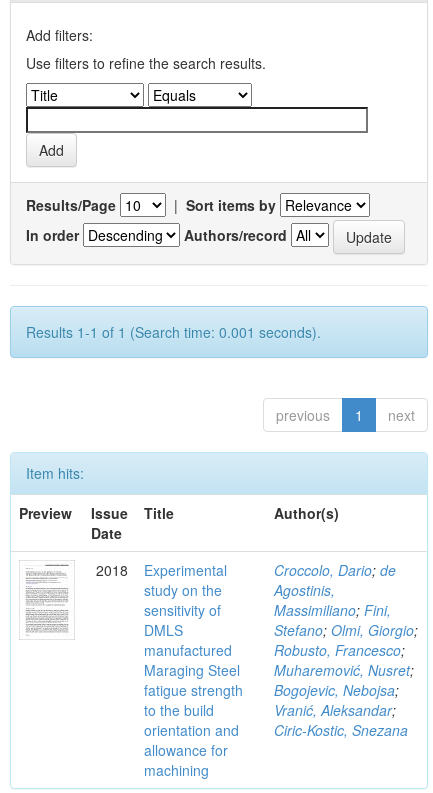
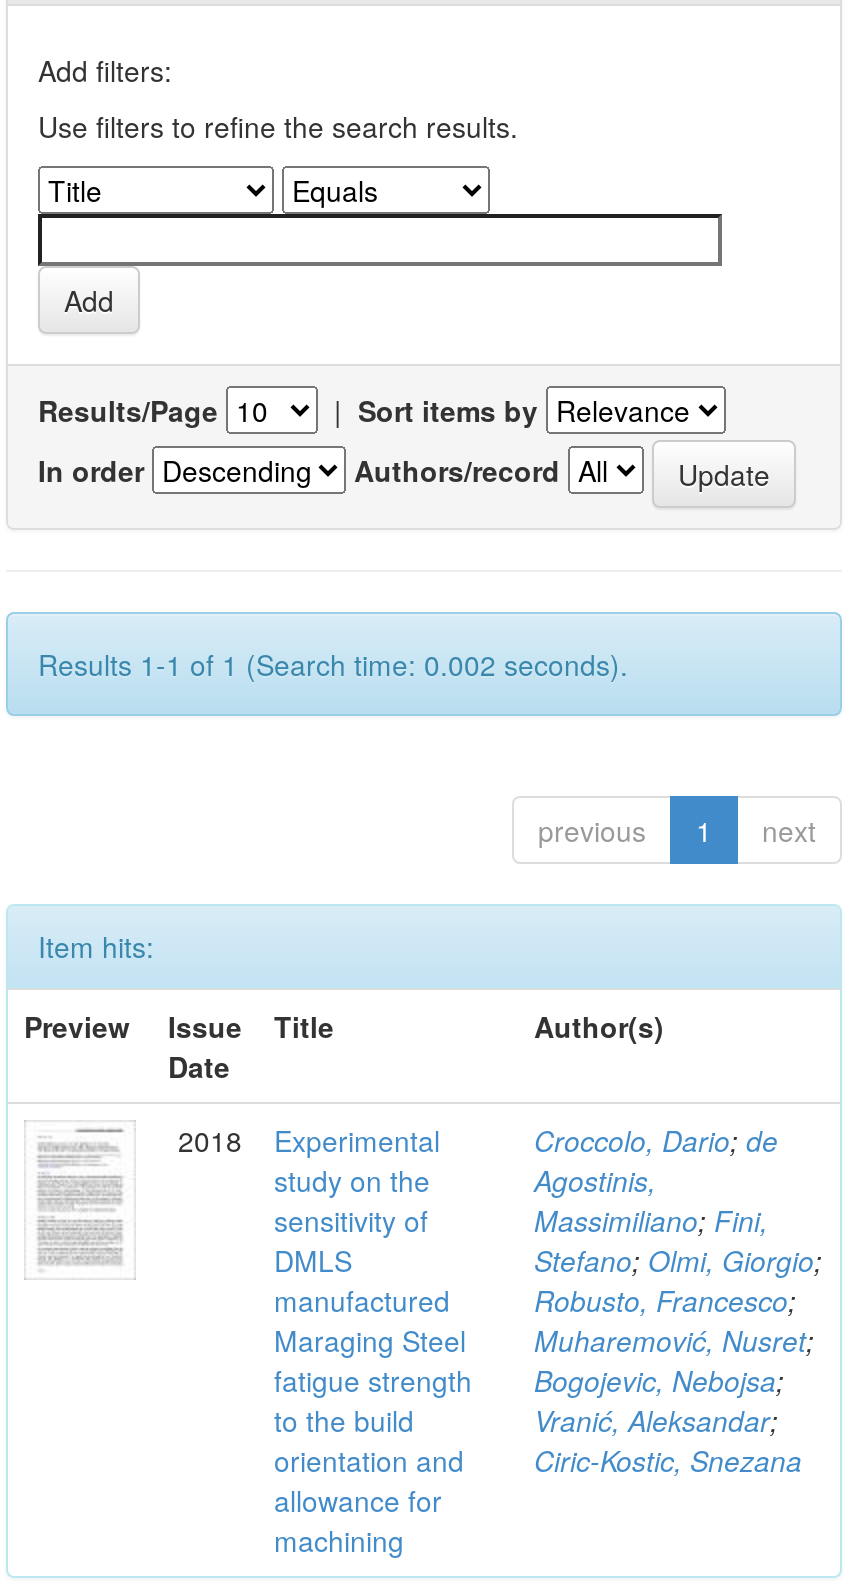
- Results 1-1 of 1 (Search time: 0.001 seconds).
+ Results 1-1 of 1 (Search time: 0.002 seconds).
